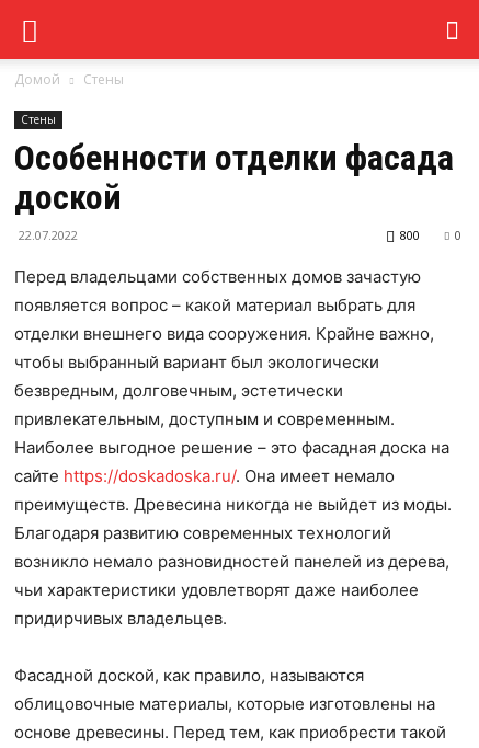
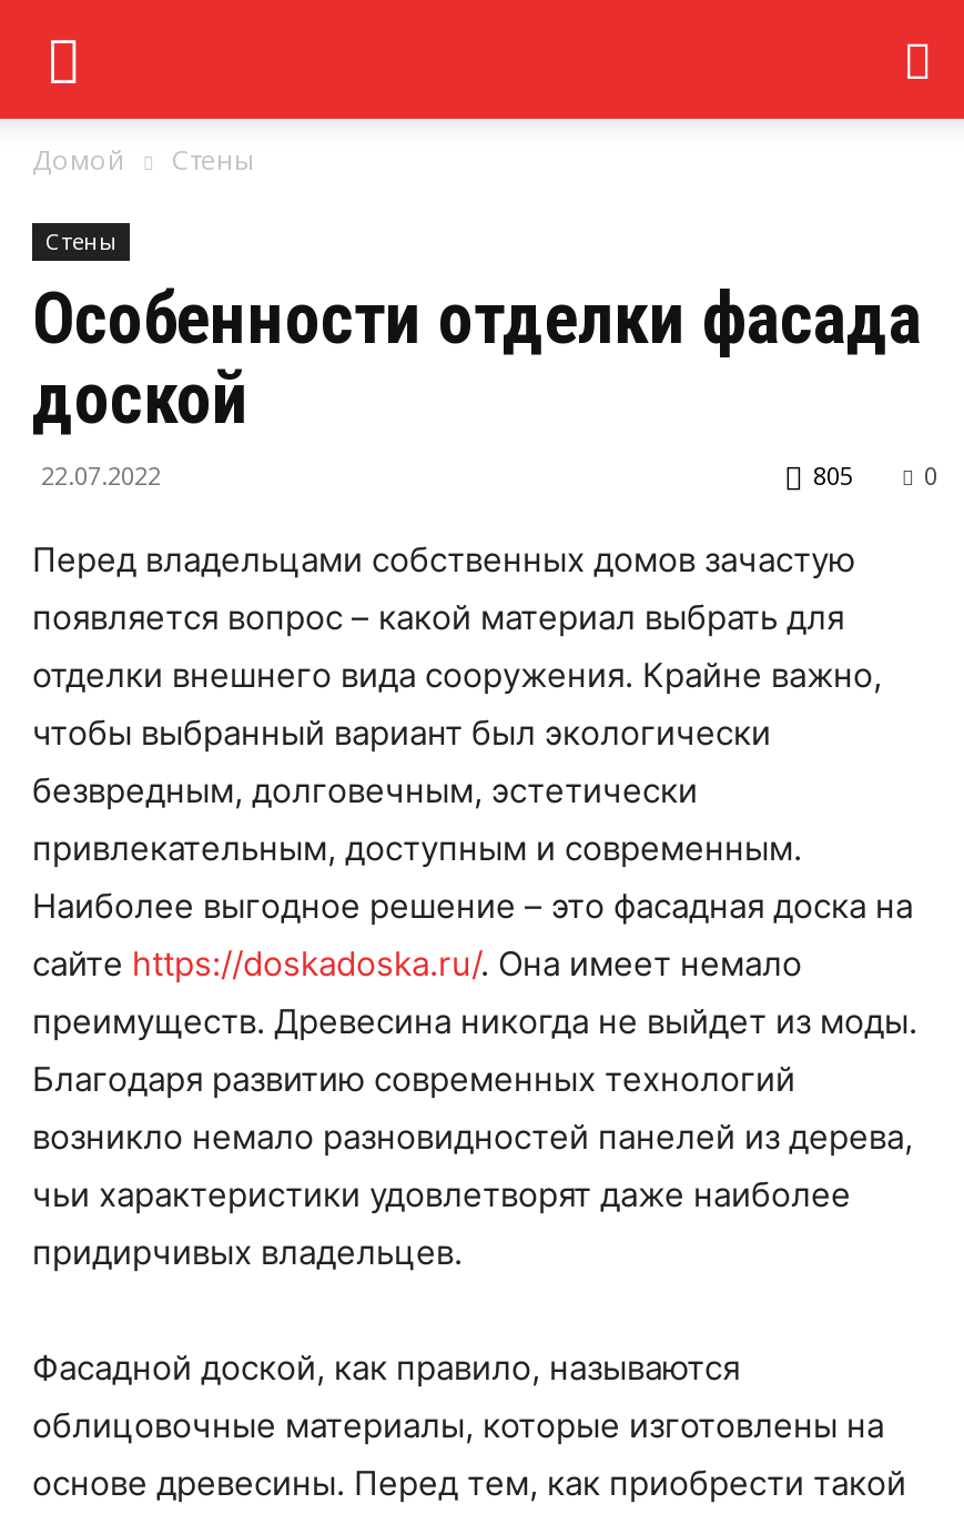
- 800
+ 805
